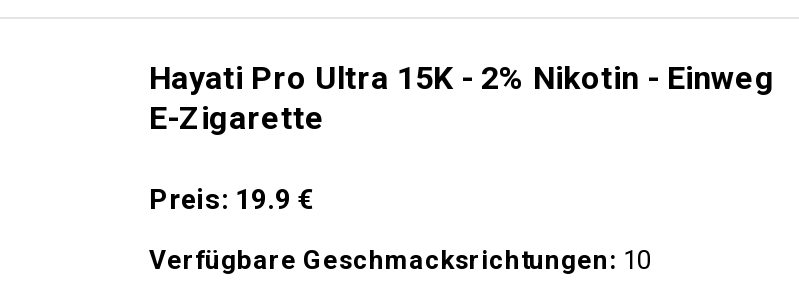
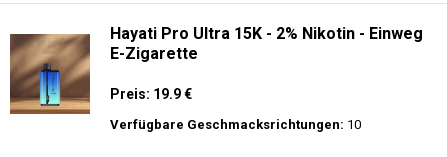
+ [image]
